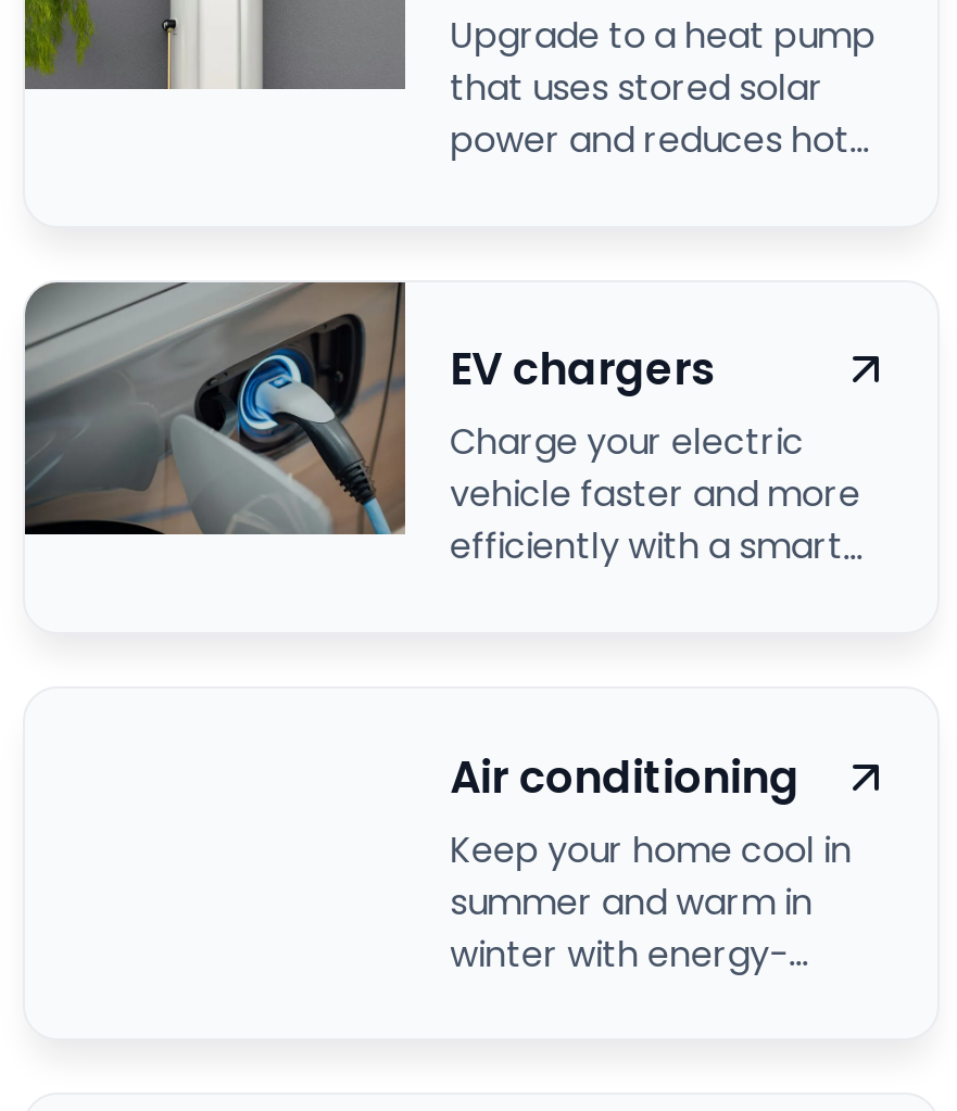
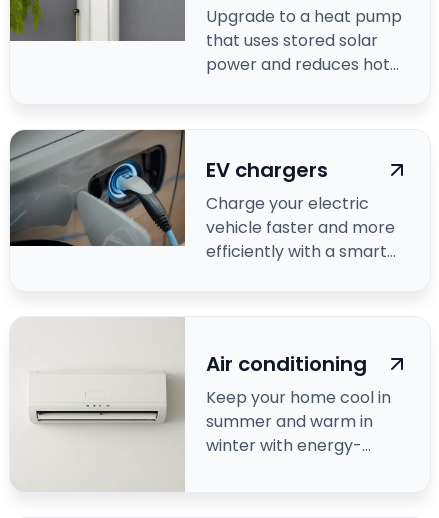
+ [image]
